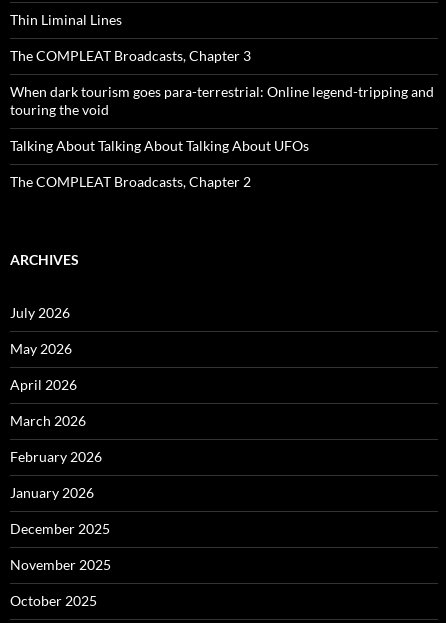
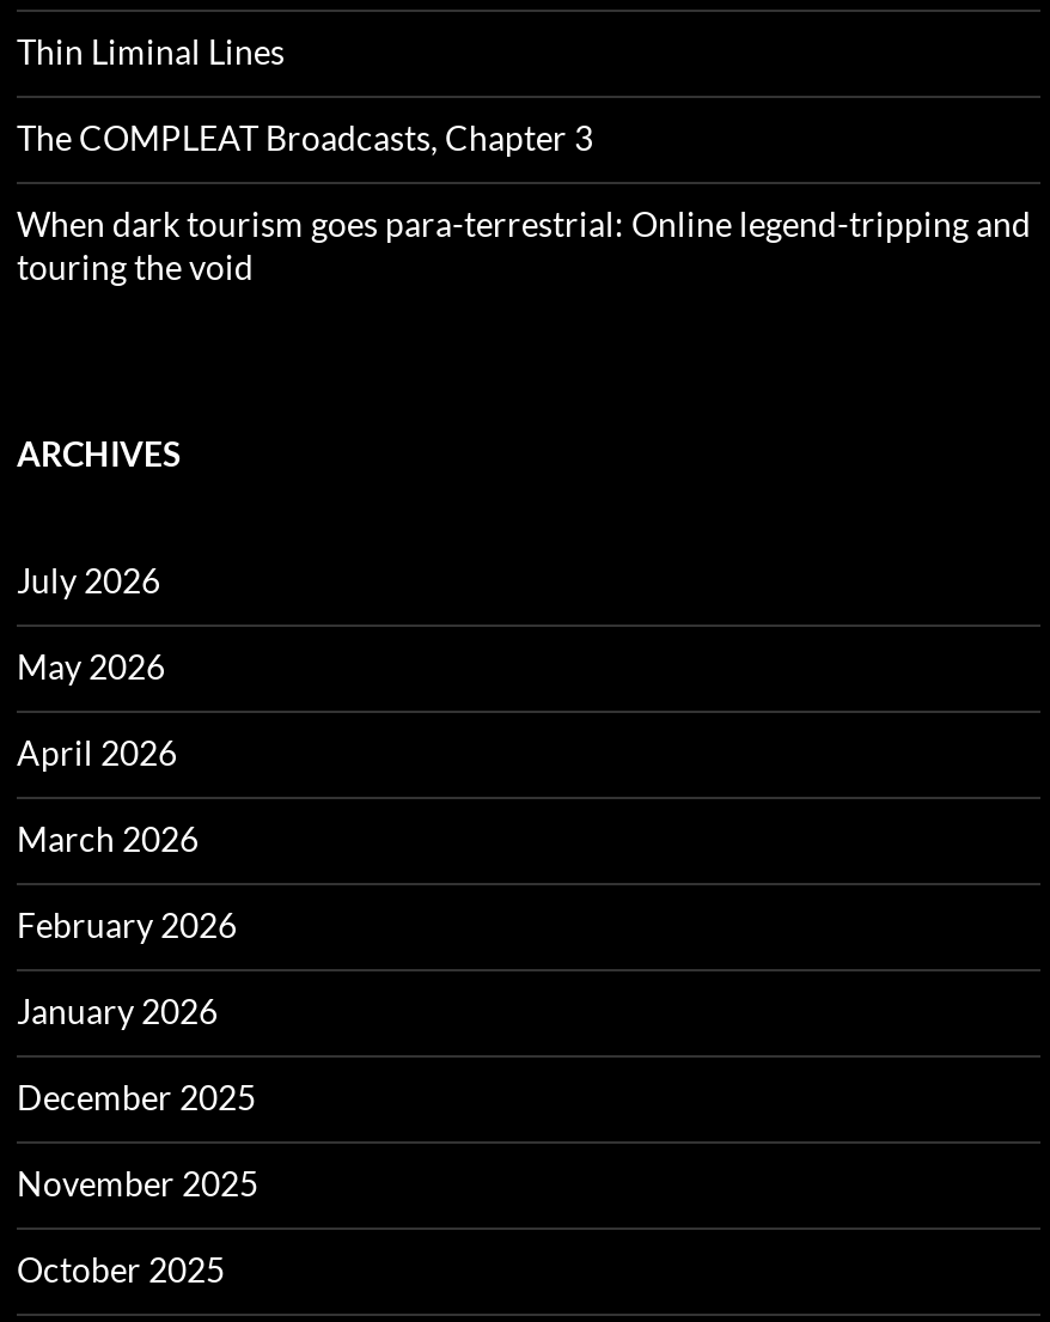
- Talking About Talking About Talking About UFOs
- The COMPLEAT Broadcasts, Chapter 2
